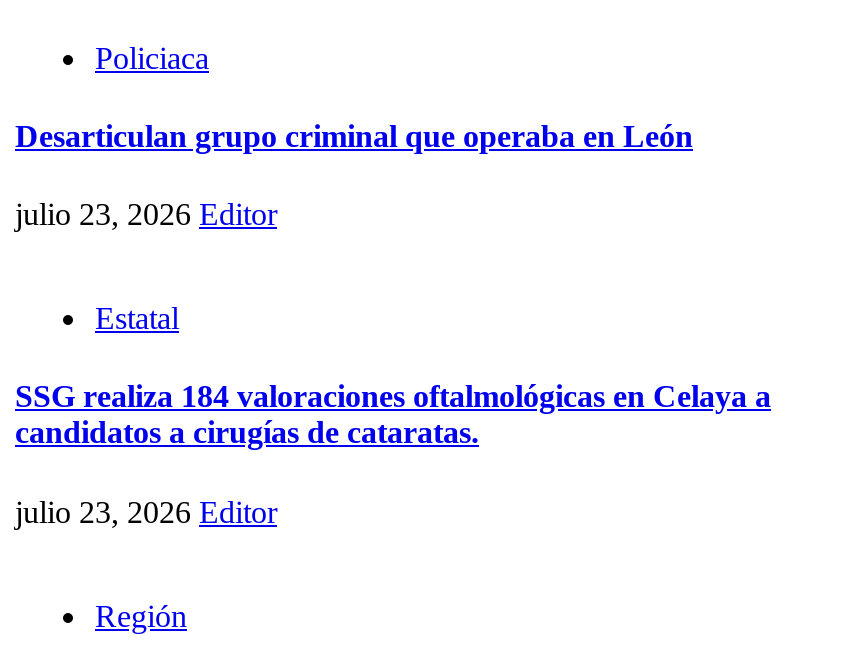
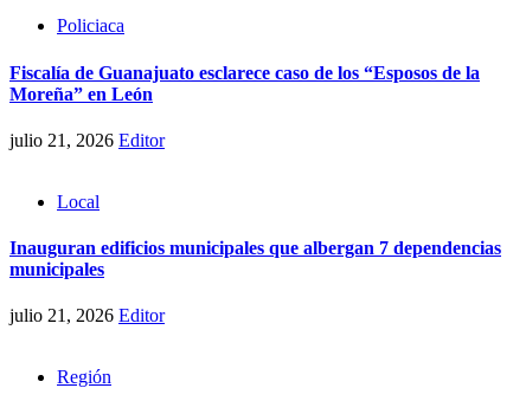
- Desarticulan grupo criminal que operaba en León
+ Fiscalía de Guanajuato esclarece caso de los “Esposos de la
+ Moreña” en León

- julio 23, 2026 Editor
+ julio 21, 2026 Editor

- Estatal
+ Local

- SSG realiza 184 valoraciones oftalmológicas en Celaya a
- candidatos a cirugías de cataratas.
+ Inauguran edificios municipales que albergan 7 dependencias
+ municipales

- julio 23, 2026 Editor
+ julio 21, 2026 Editor
